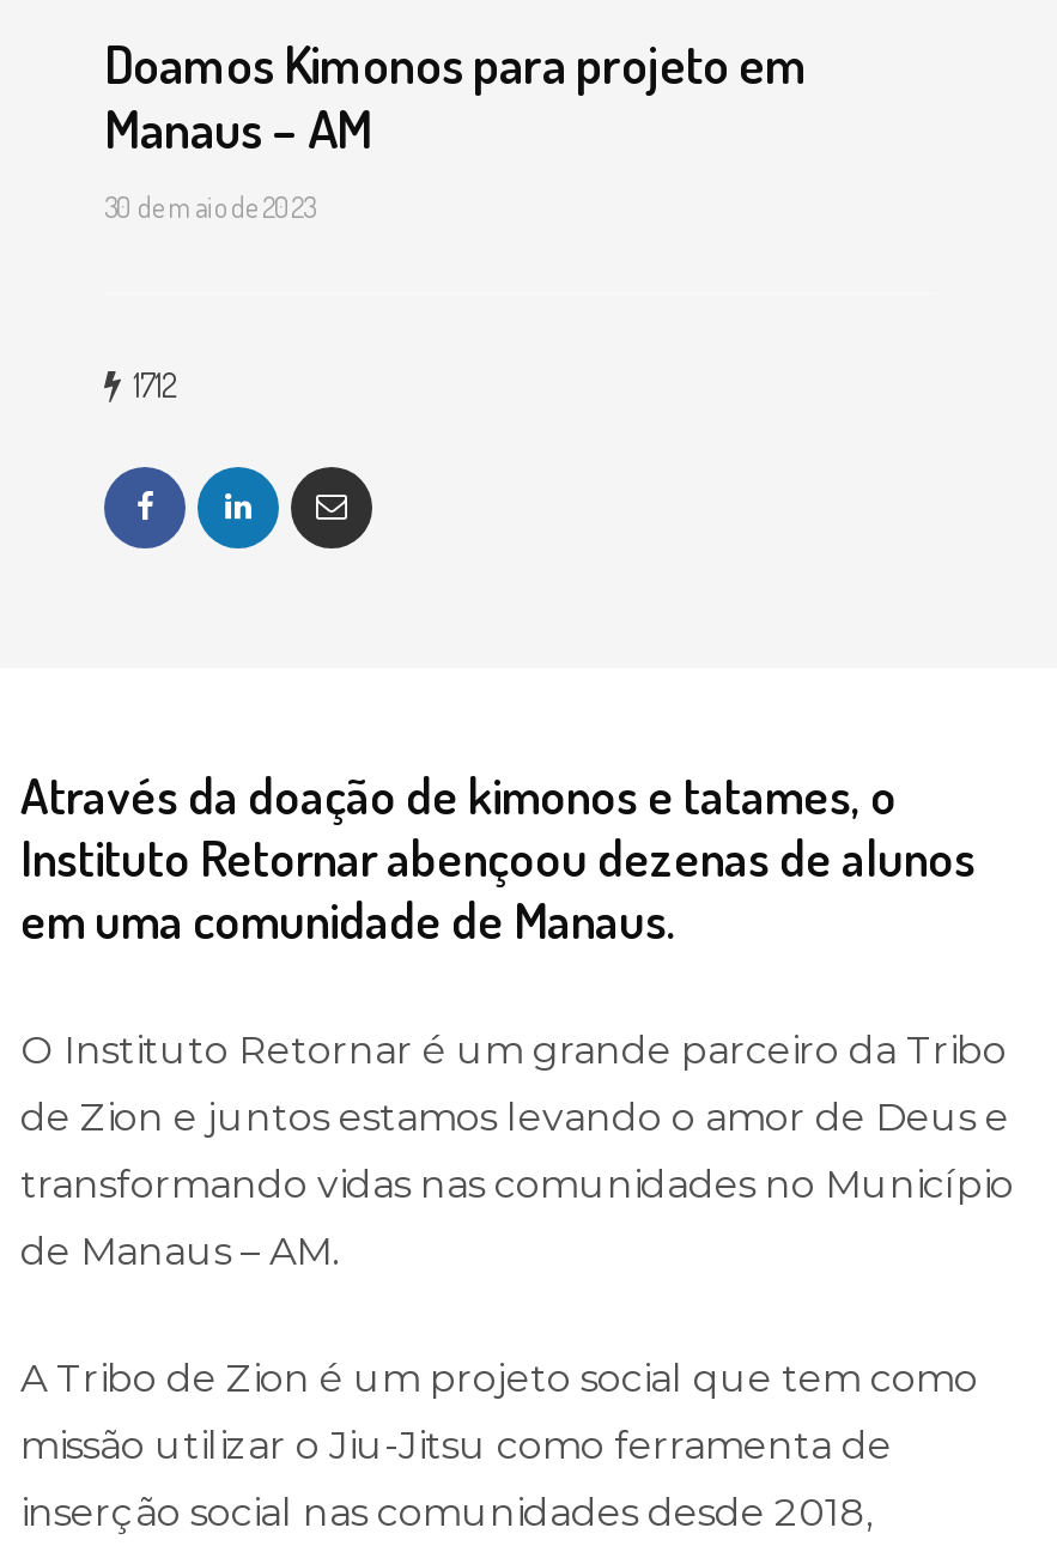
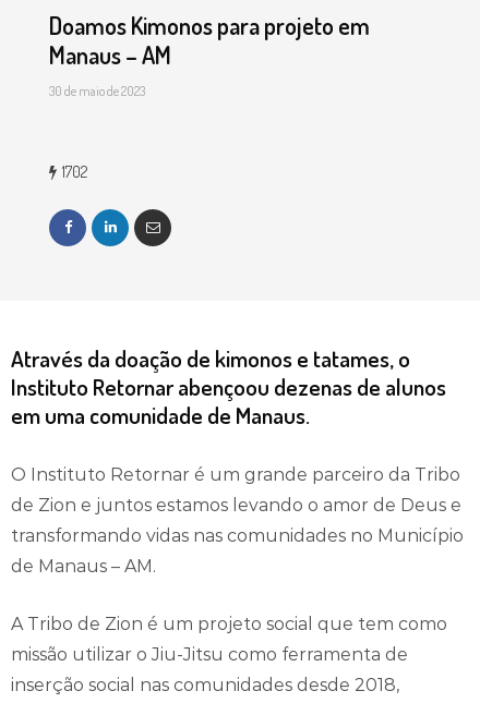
- 1712
+ 1702
